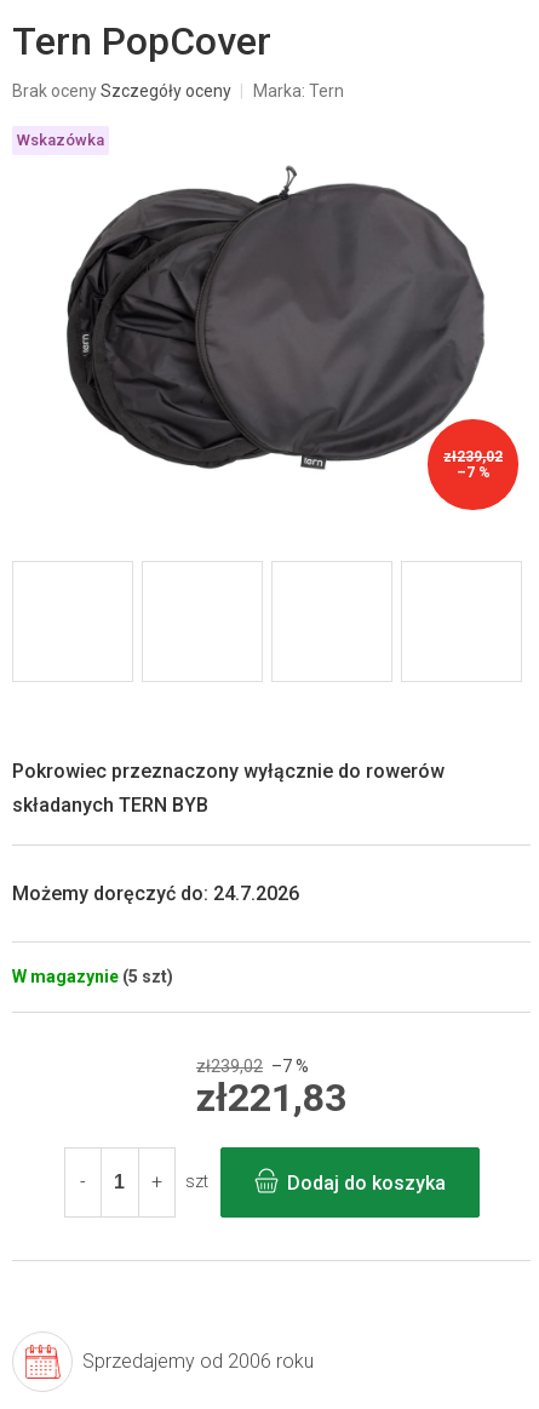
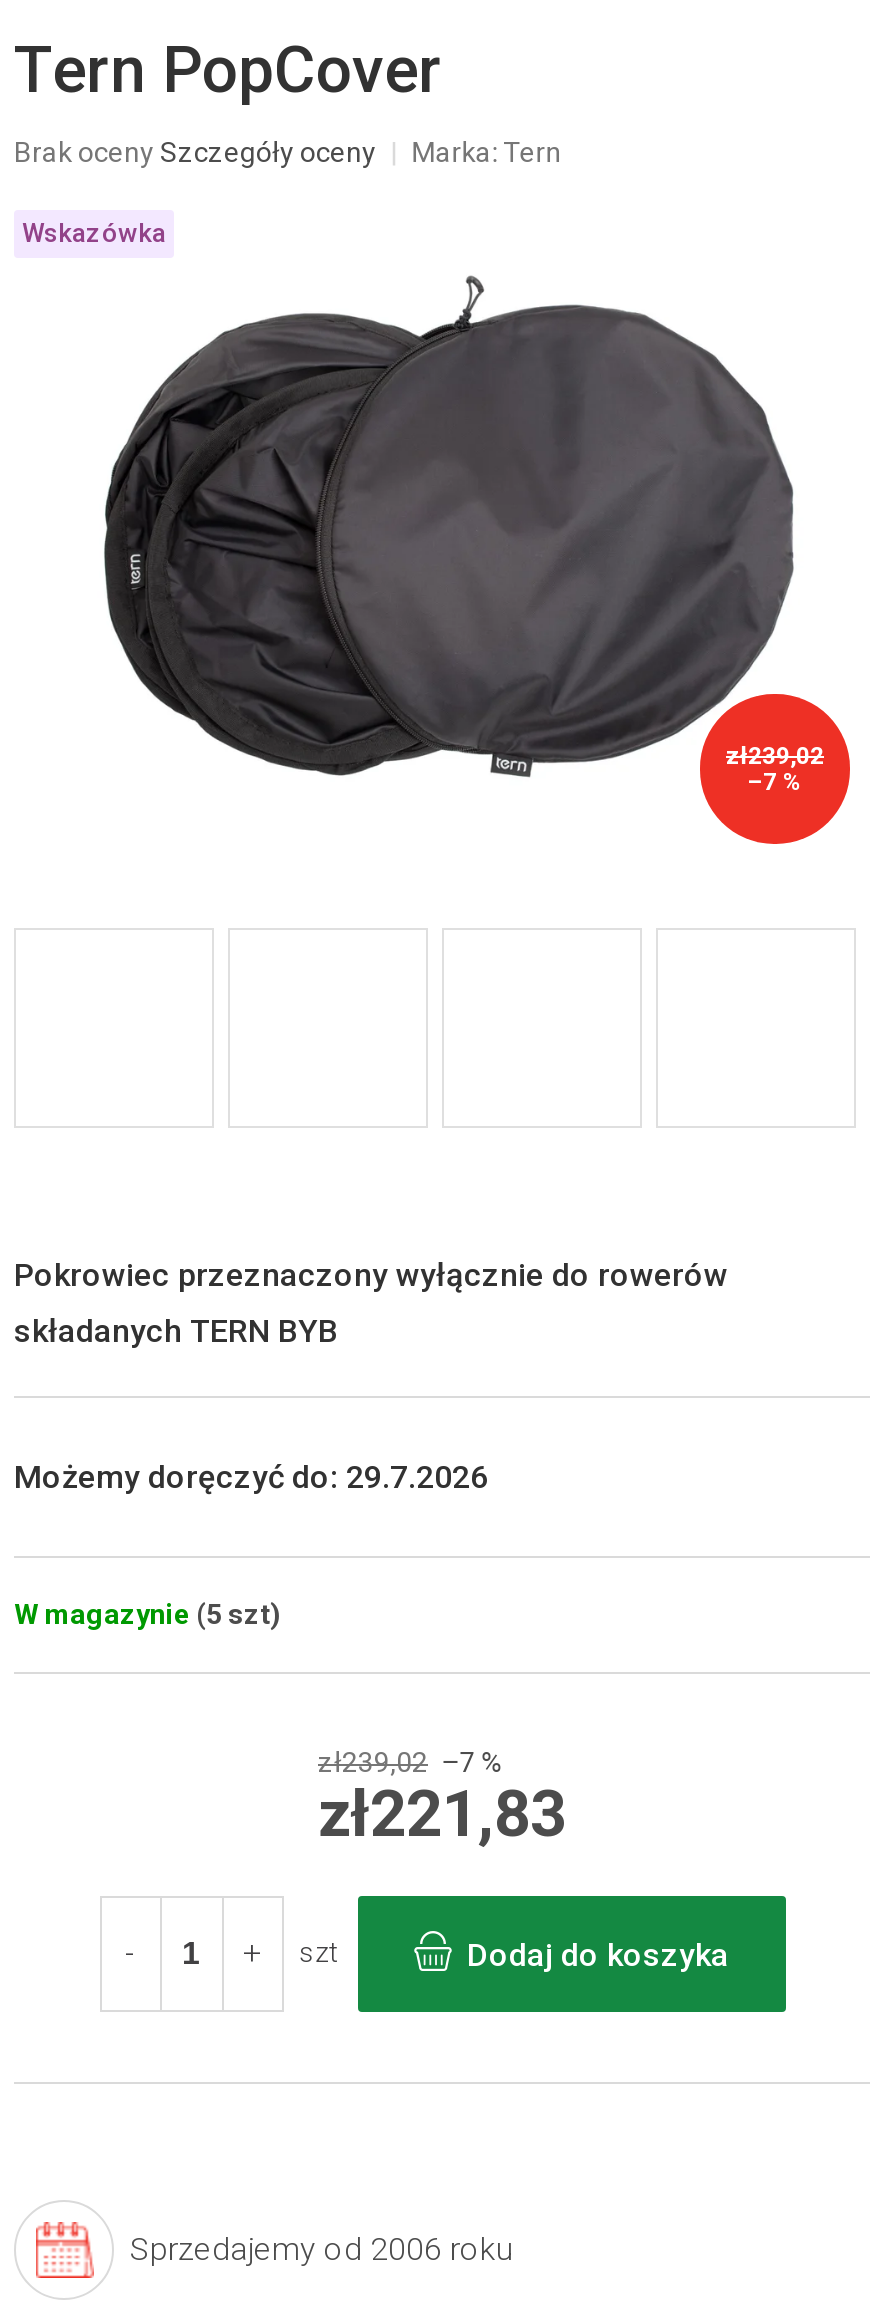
- Możemy doręczyć do: 24.7.2026
+ Możemy doręczyć do: 29.7.2026
